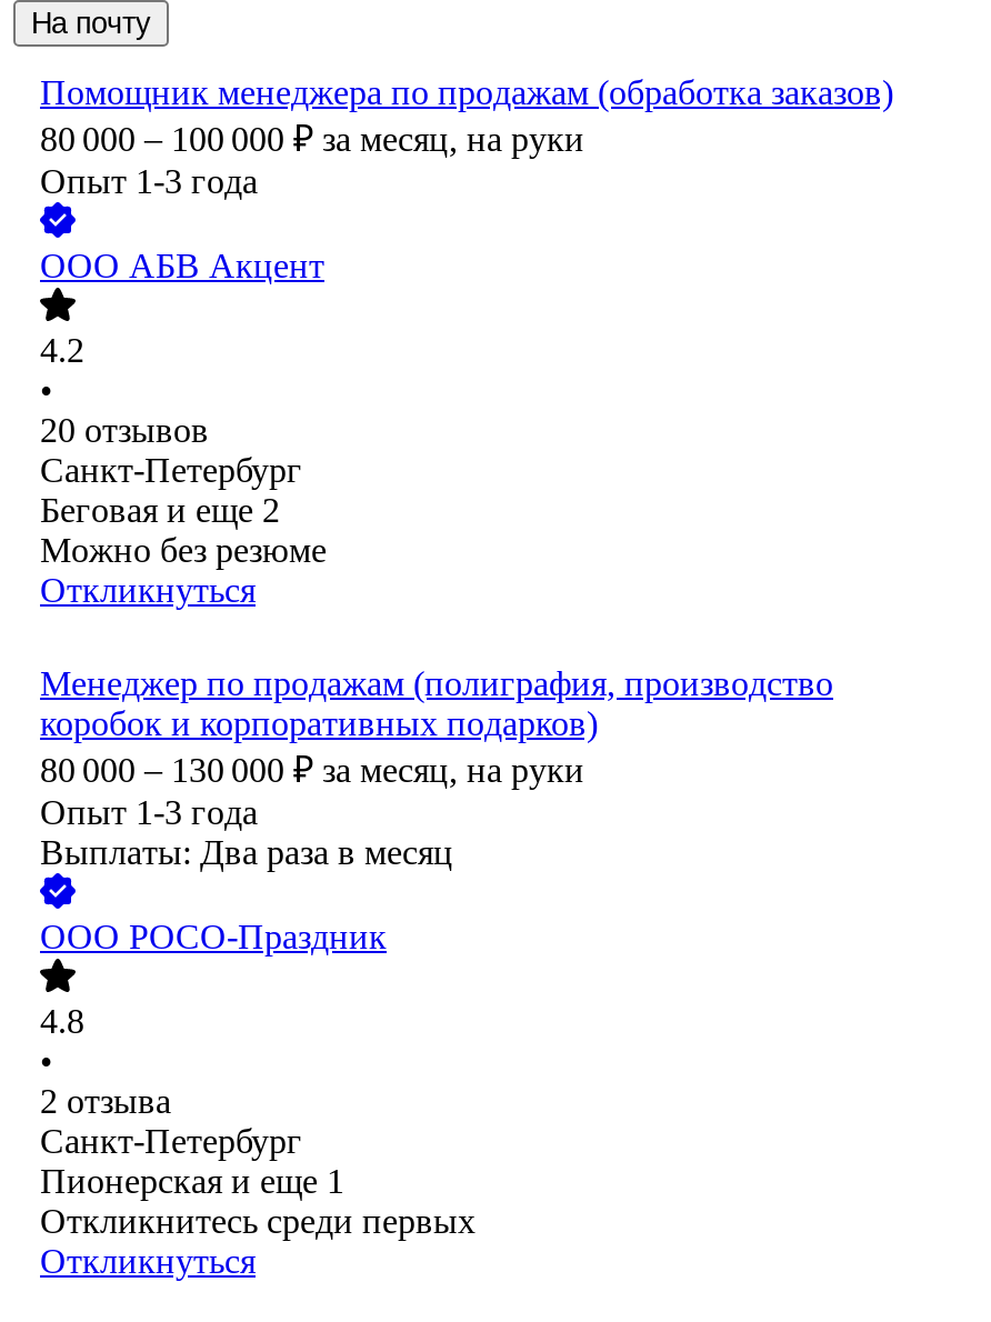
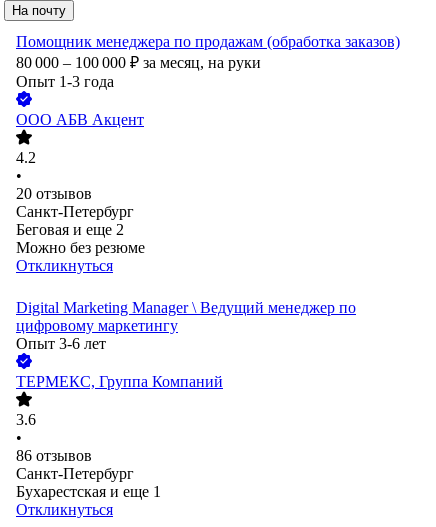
- Менеджер по продажам (полиграфия, производство
- коробок и корпоративных подарков)
- 80 000 – 130 000 ₽ за месяц, на руки
- Опыт 1-3 года
- Выплаты: Два раза в месяц
+ Digital Marketing Manager \ Ведущий менеджер по
+ цифровому маркетингу
+ Опыт 3-6 лет

- ООО РОСО-Праздник
+ ТЕРМЕКС, Группа Компаний

- 4.8
+ 3.6

- 2 отзыва
+ 86 отзывов

- Пионерская и еще 1
- Откликнитесь среди первых
+ Бухарестская и еще 1
